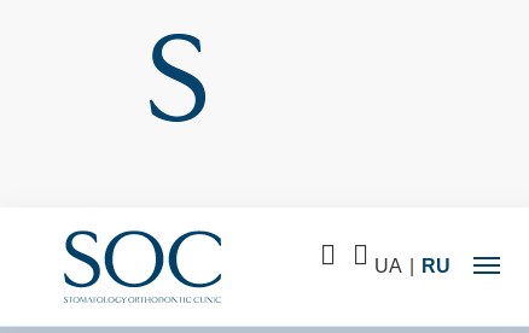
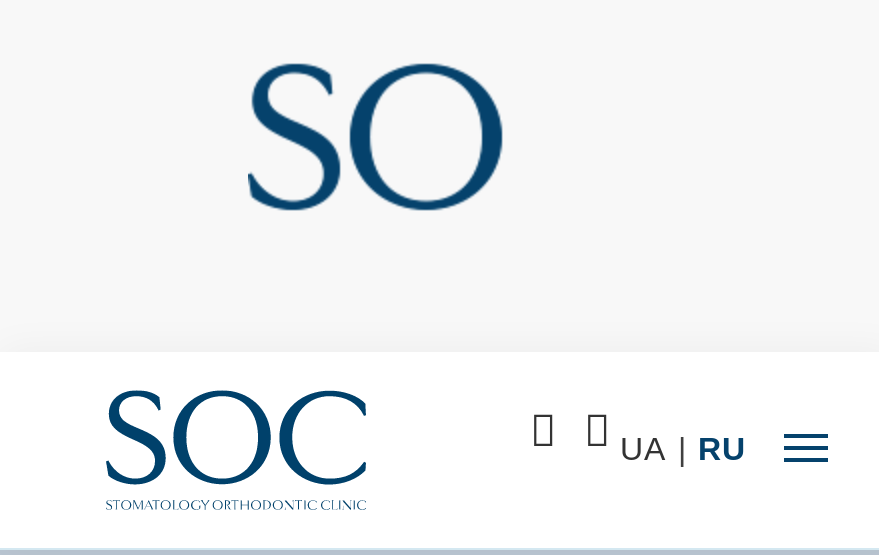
+ [image]
